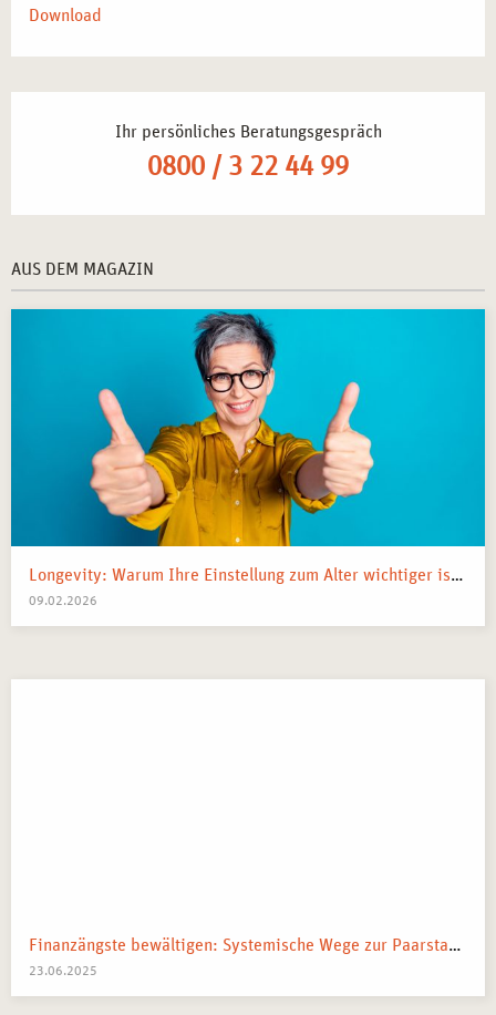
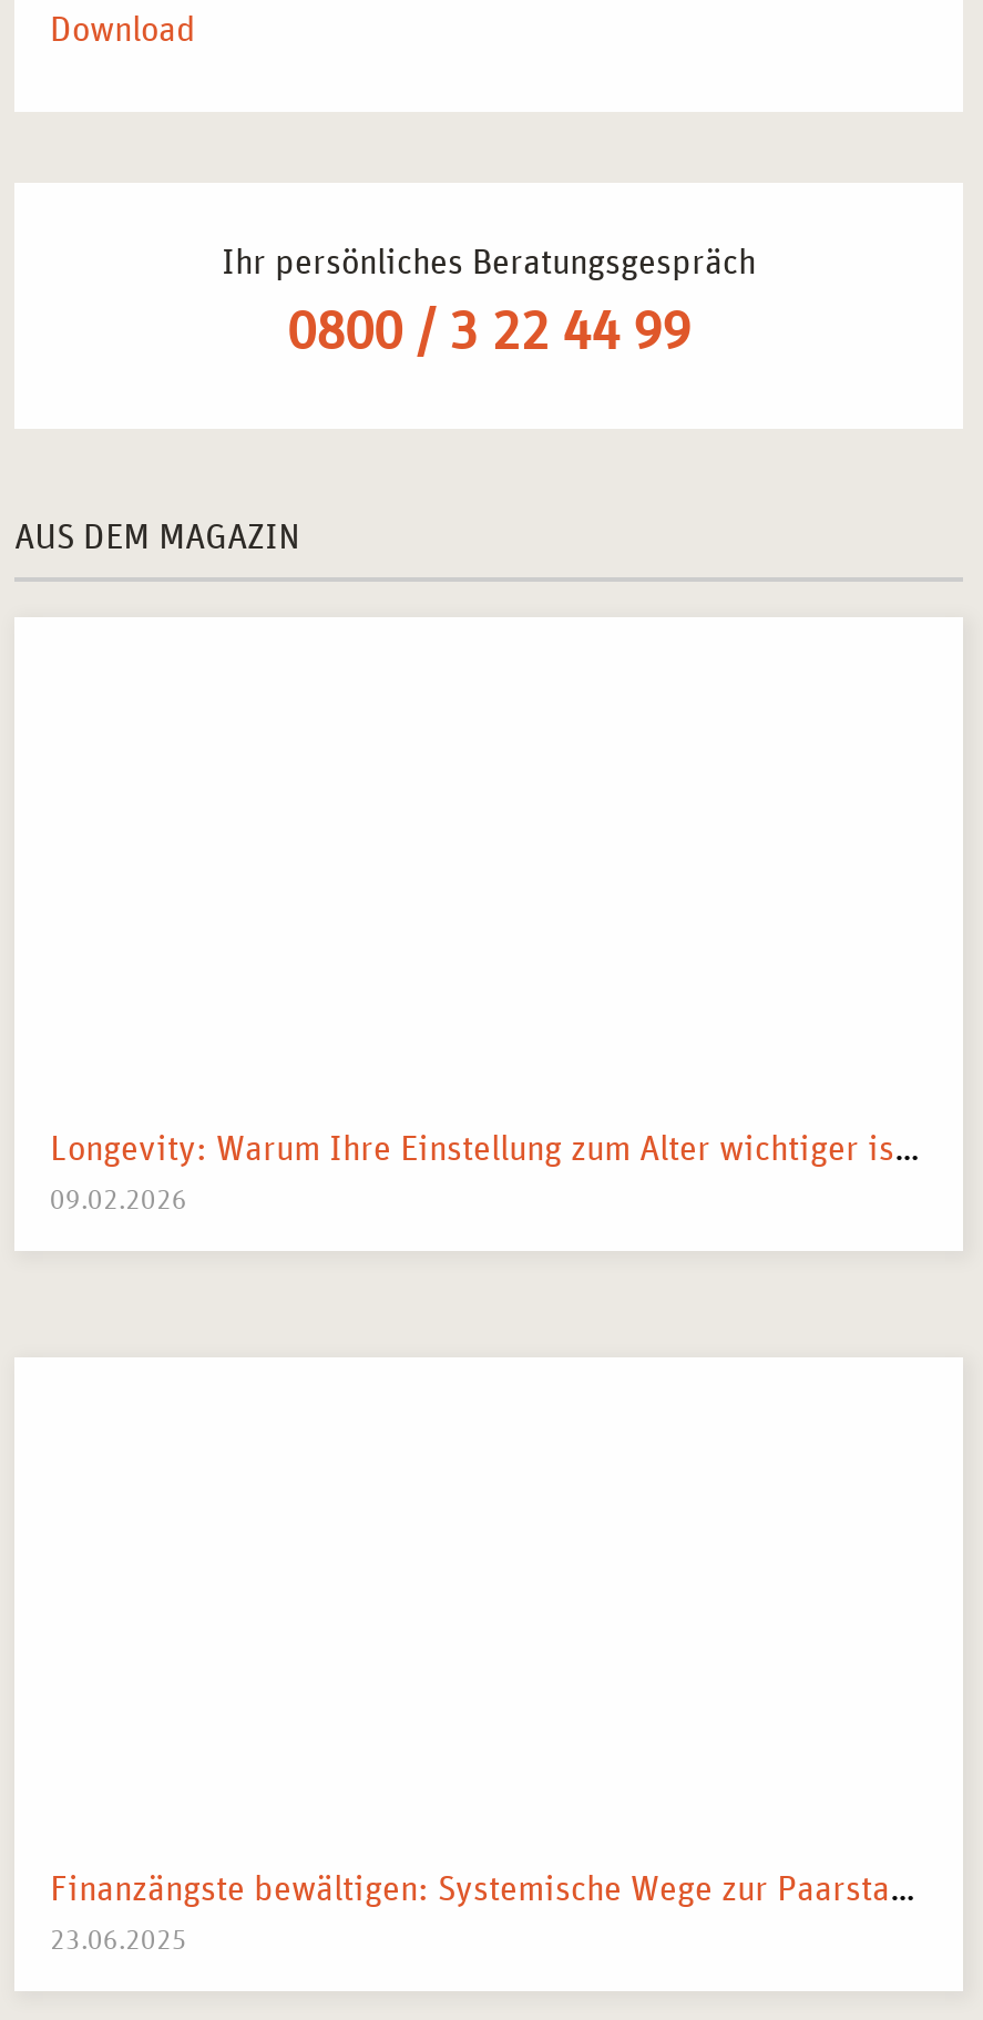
- [image]
